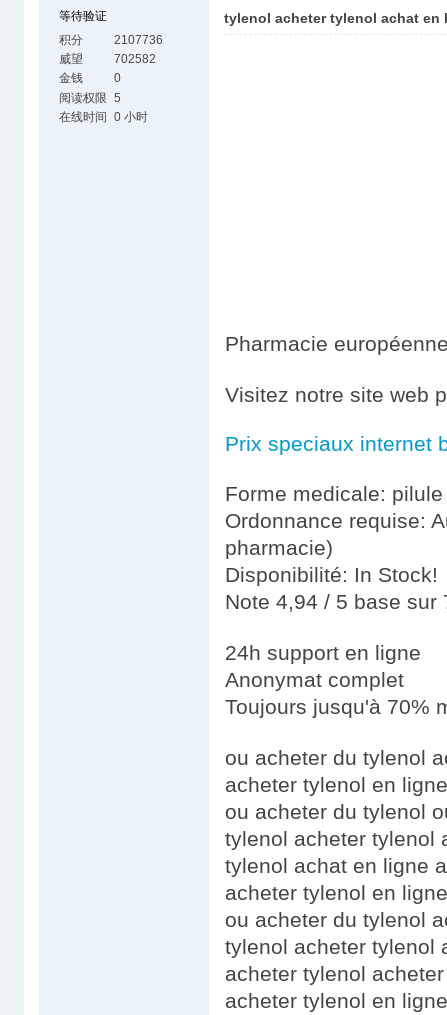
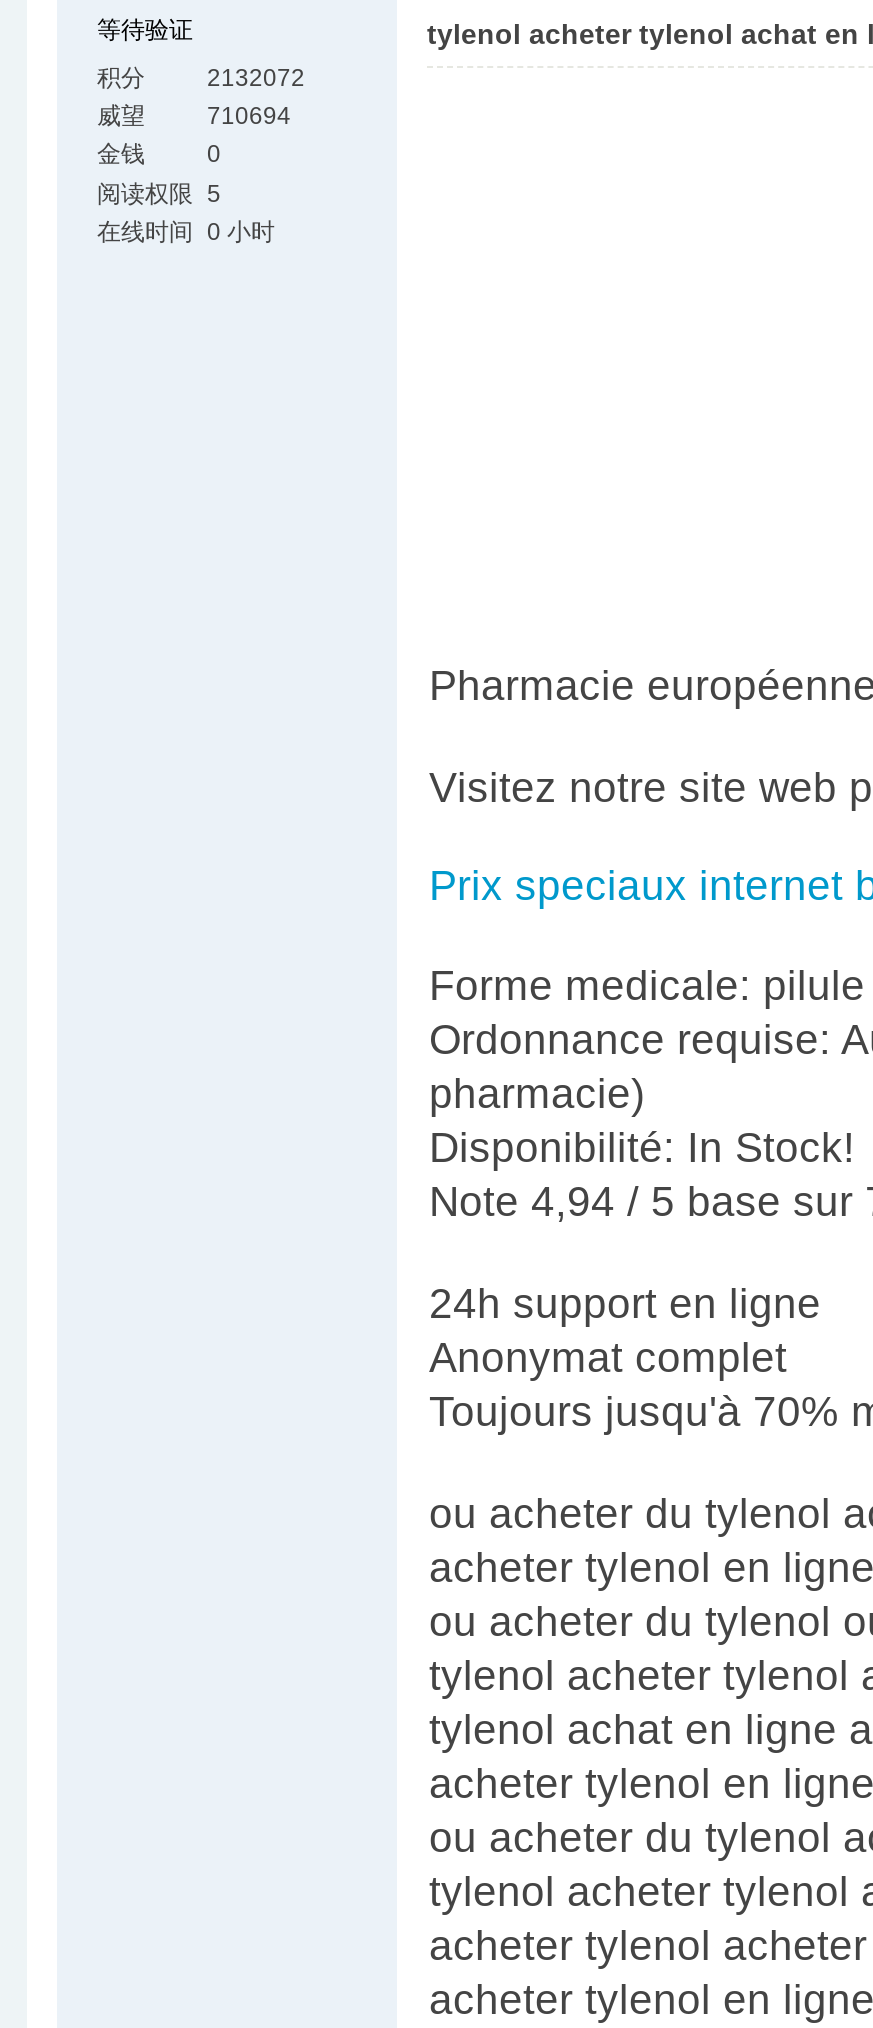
- 2107736
+ 2132072

- 702582
+ 710694
